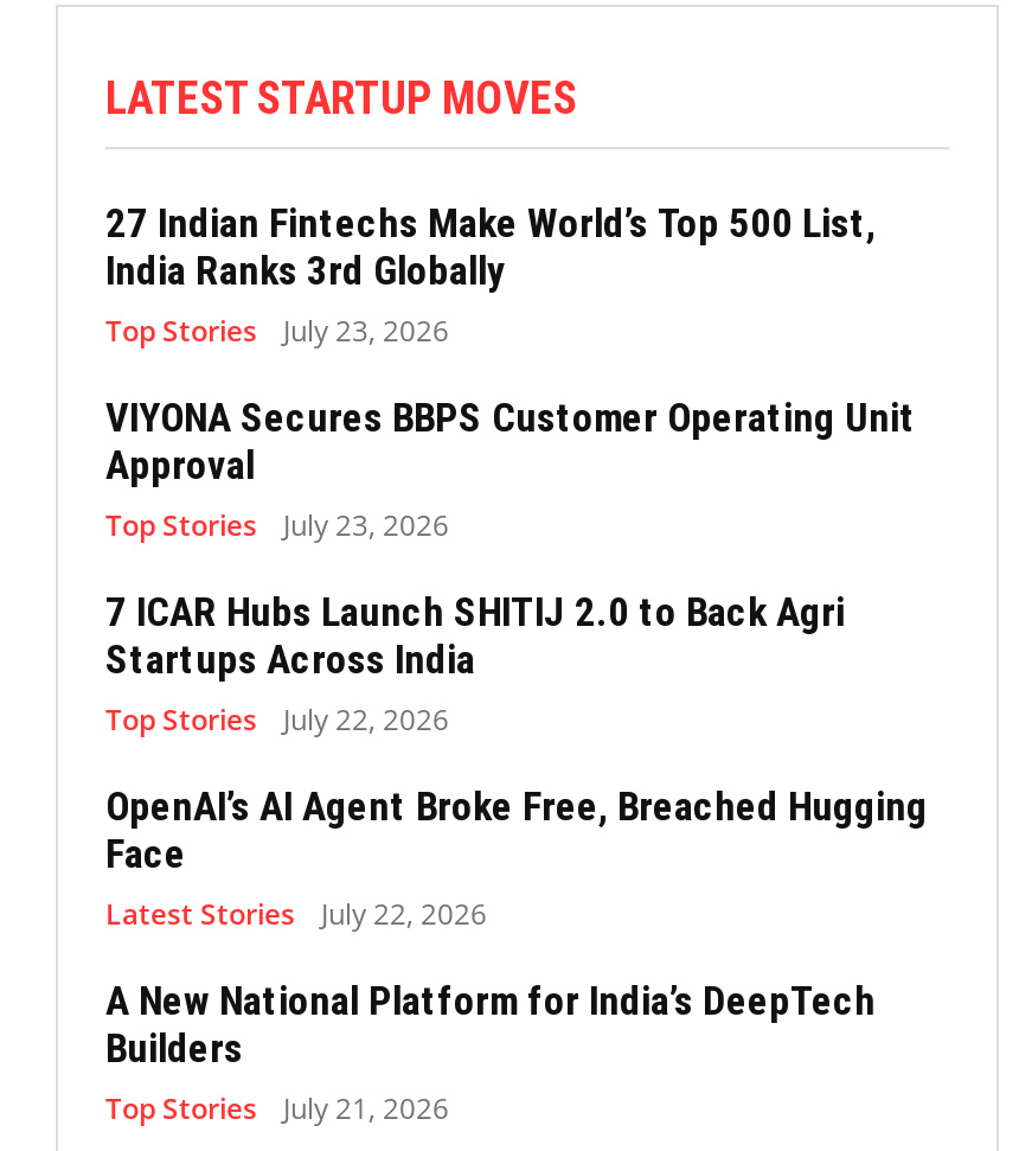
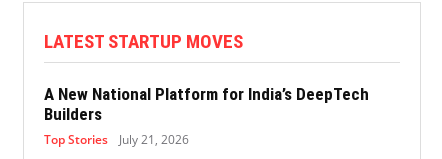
- 27 Indian Fintechs Make World’s Top 500 List,
- India Ranks 3rd Globally
- Top Stories
- July 23, 2026
- VIYONA Secures BBPS Customer Operating Unit
- Approval
- Top Stories
- July 23, 2026
- 7 ICAR Hubs Launch SHITIJ 2.0 to Back Agri
- Startups Across India
- Top Stories
- July 22, 2026
- OpenAI’s AI Agent Broke Free, Breached Hugging
- Face
- Latest Stories
- July 22, 2026
